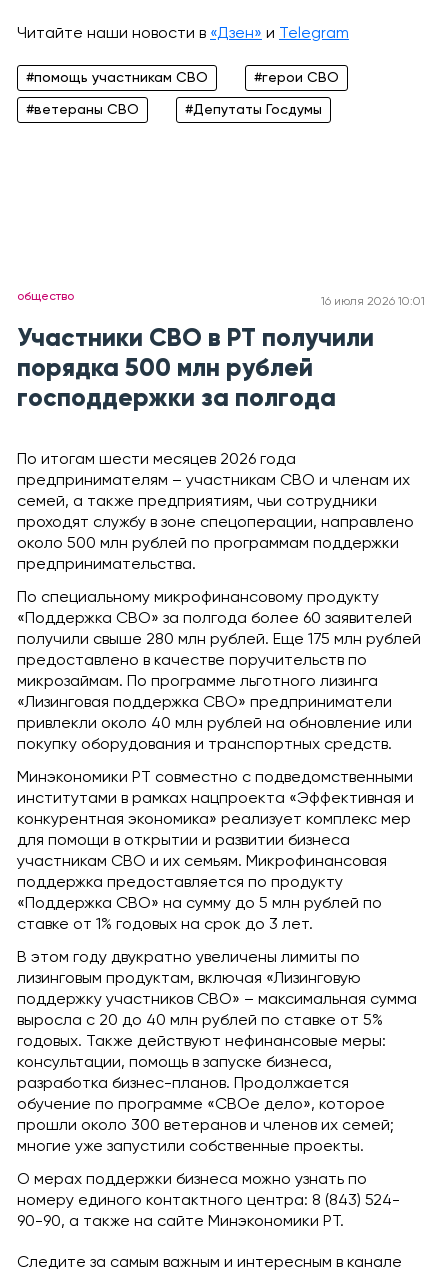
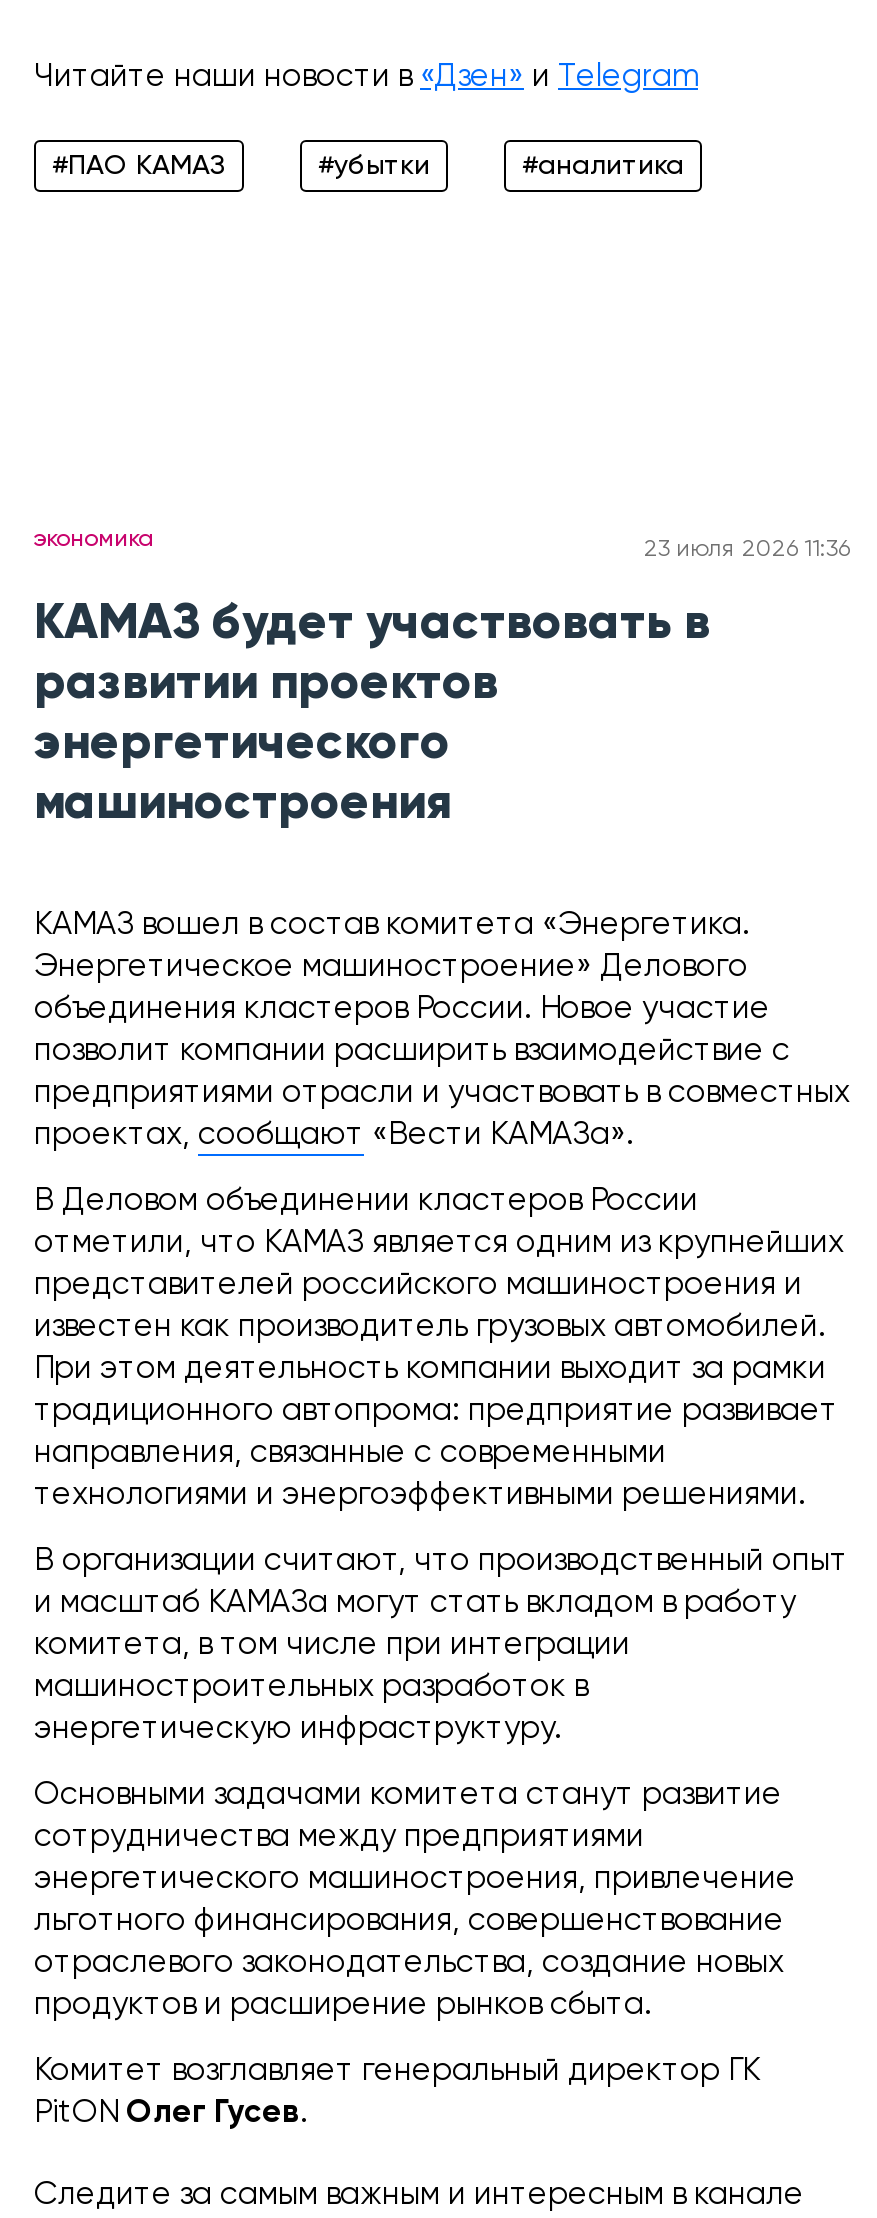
- #помощь участникам СВО
- #герои СВО
- #ветераны СВО
- #Депутаты Госдумы
+ #ПАО КАМАЗ
+ #убытки
+ #аналитика

- общество
- 16 июля 2026 10:01
- Участники СВО в РТ получили
- порядка 500 млн рублей
- господдержки за полгода
- По итогам шести месяцев 2026 года
- предпринимателям – участникам СВО и членам их
- семей, а также предприятиям, чьи сотрудники
- проходят службу в зоне спецоперации, направлено
- около 500 млн рублей по программам поддержки
- предпринимательства.
- По специальному микрофинансовому продукту
- «Поддержка СВО» за полгода более 60 заявителей
- получили свыше 280 млн рублей. Еще 175 млн рублей
- предоставлено в качестве поручительств по
- микрозаймам. По программе льготного лизинга
- «Лизинговая поддержка СВО» предприниматели
- привлекли около 40 млн рублей на обновление или
- покупку оборудования и транспортных средств.
- Минэкономики РТ совместно с подведомственными
- институтами в рамках нацпроекта «Эффективная и
- конкурентная экономика» реализует комплекс мер
- для помощи в открытии и развитии бизнеса
- участникам СВО и их семьям. Микрофинансовая
- поддержка предоставляется по продукту
- «Поддержка СВО» на сумму до 5 млн рублей по
- ставке от 1% годовых на срок до 3 лет.
- В этом году двукратно увеличены лимиты по
- лизинговым продуктам, включая «Лизинговую
- поддержку участников СВО» – максимальная сумма
- выросла с 20 до 40 млн рублей по ставке от 5%
- годовых. Также действуют нефинансовые меры:
- консультации, помощь в запуске бизнеса,
- разработка бизнес-планов. Продолжается
- обучение по программе «СВОе дело», которое
- прошли около 300 ветеранов и членов их семей;
- многие уже запустили собственные проекты.
- О мерах поддержки бизнеса можно узнать по
- номеру единого контактного центра: 8 (843) 524-
- 90-90, а также на сайте Минэкономики РТ.
+ экономика
+ 23 июля 2026 11:36
+ КАМАЗ будет участвовать в
+ развитии проектов
+ энергетического
+ машиностроения
+ КАМАЗ вошел в состав комитета «Энергетика.
+ Энергетическое машиностроение» Делового
+ объединения кластеров России. Новое участие
+ позволит компании расширить взаимодействие с
+ предприятиями отрасли и участвовать в совместных
+ проектах, сообщают «Вести КАМАЗа».
+ В Деловом объединении кластеров России
+ отметили, что КАМАЗ является одним из крупнейших
+ представителей российского машиностроения и
+ известен как производитель грузовых автомобилей.
+ При этом деятельность компании выходит за рамки
+ традиционного автопрома: предприятие развивает
+ направления, связанные с современными
+ технологиями и энергоэффективными решениями.
+ В организации считают, что производственный опыт
+ и масштаб КАМАЗа могут стать вкладом в работу
+ комитета, в том числе при интеграции
+ машиностроительных разработок в
+ энергетическую инфраструктуру.
+ Основными задачами комитета станут развитие
+ сотрудничества между предприятиями
+ энергетического машиностроения, привлечение
+ льготного финансирования, совершенствование
+ отраслевого законодательства, создание новых
+ продуктов и расширение рынков сбыта.
+ Комитет возглавляет генеральный директор ГК
+ PitON Олег Гусев.
